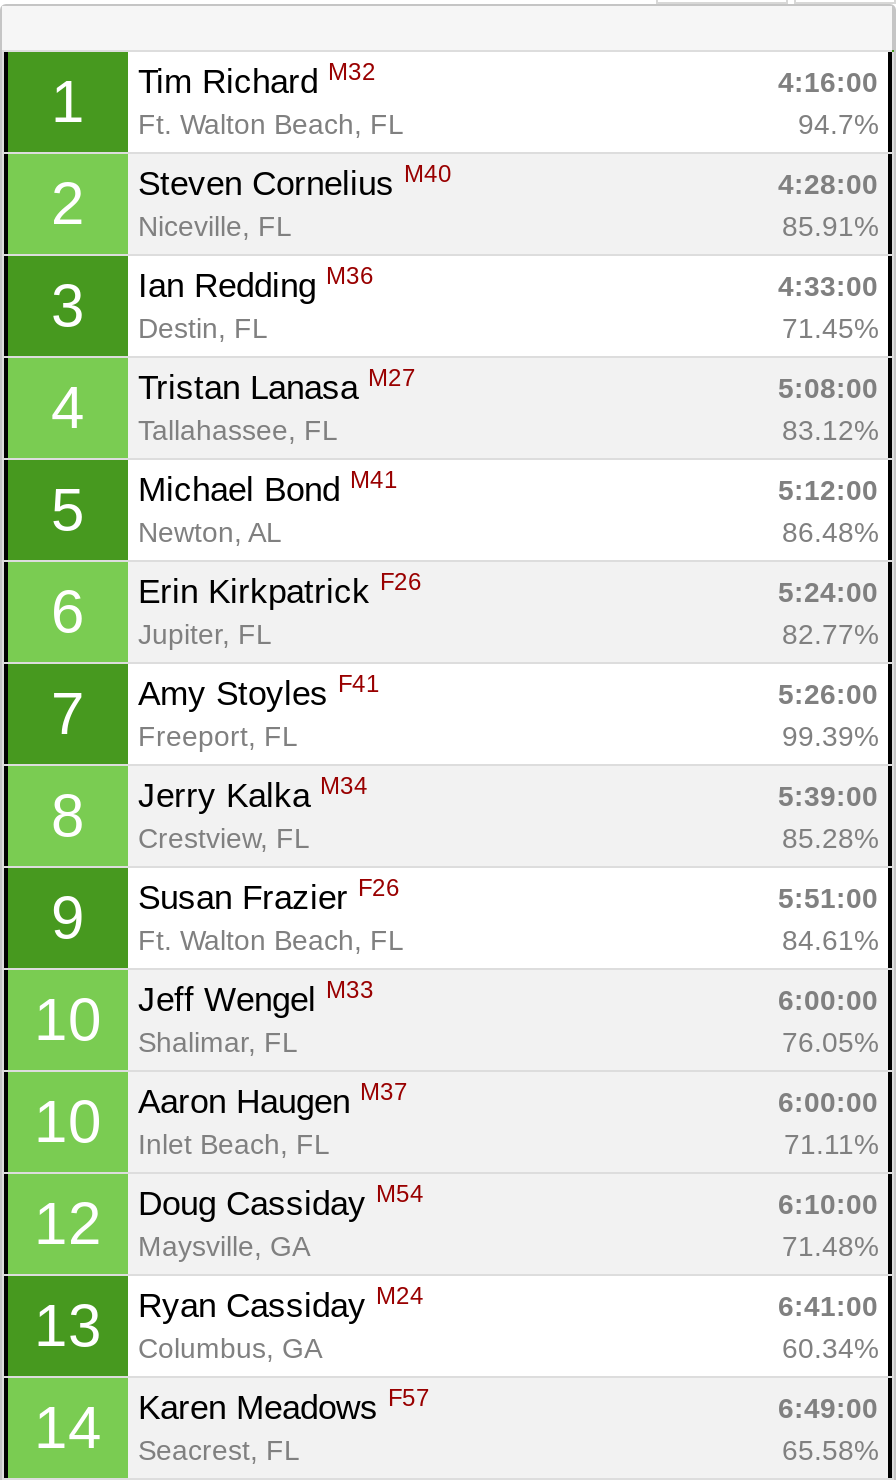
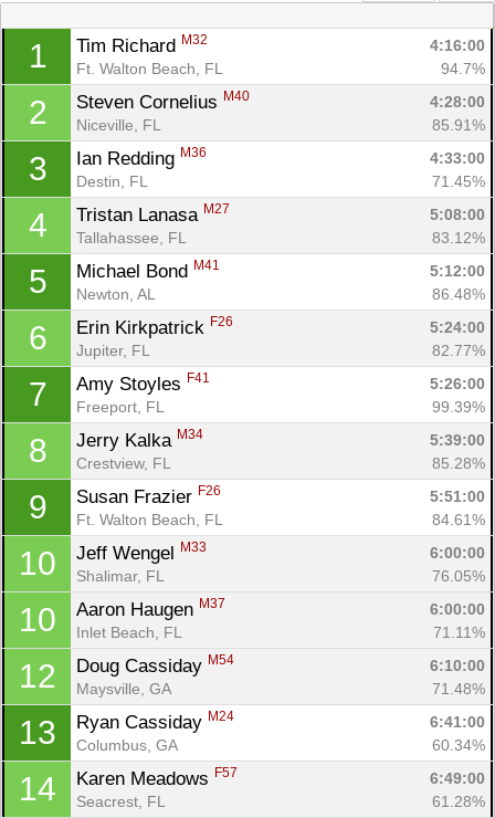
- 65.58%
+ 61.28%
